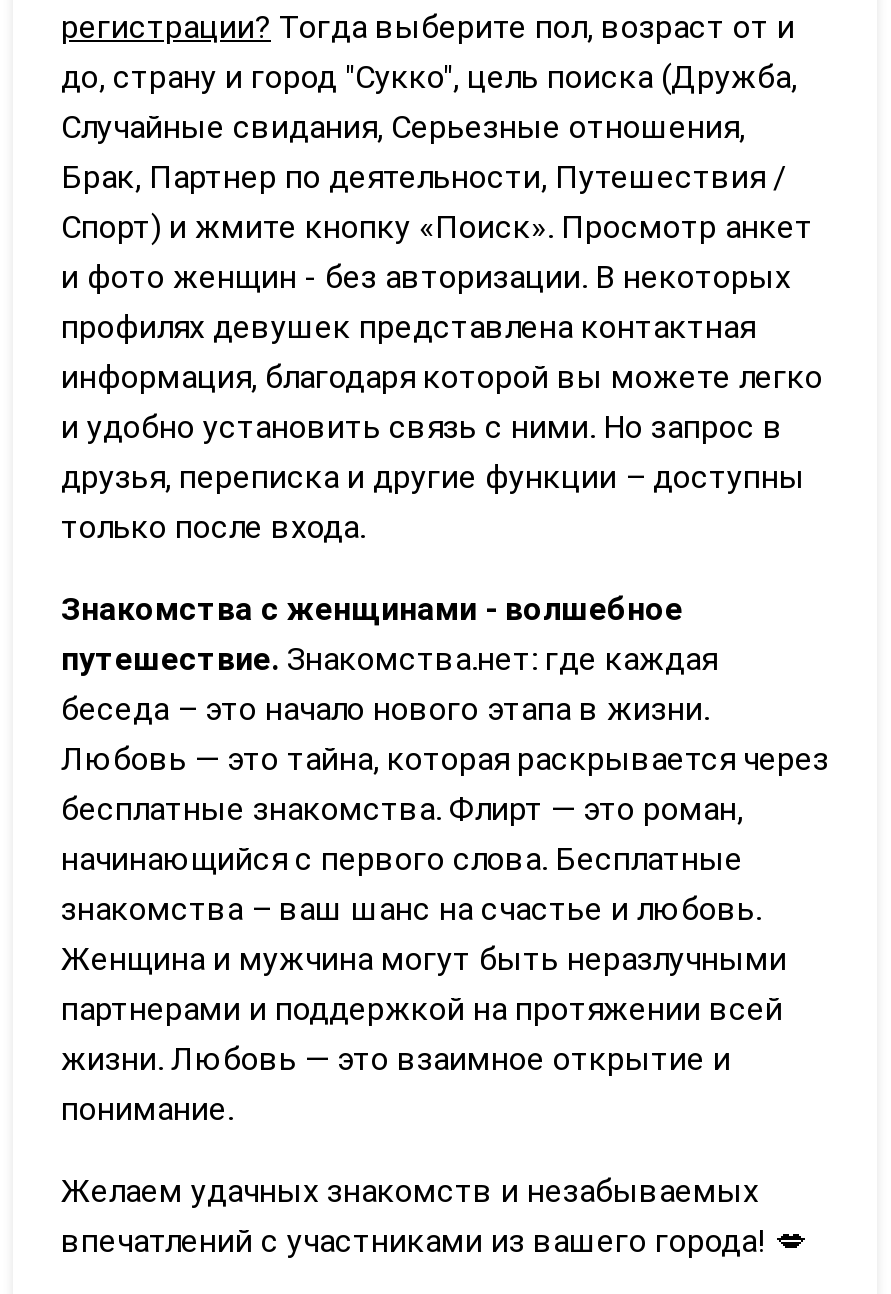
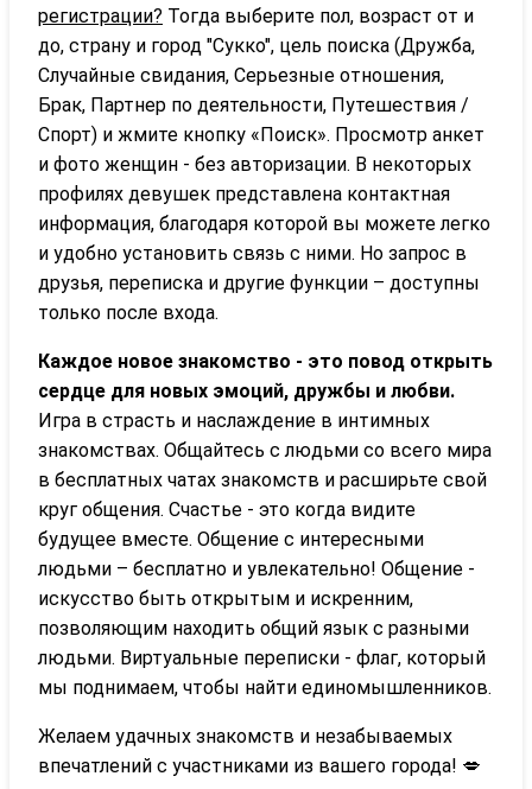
- Знакомства с женщинами - волшебное
- путешествие. Знакомства.нет: где каждая
- беседа – это начало нового этапа в жизни.
- Любовь — это тайна, которая раскрывается через
- бесплатные знакомства. Флирт — это роман,
- начинающийся с первого слова. Бесплатные
- знакомства – ваш шанс на счастье и любовь.
- Женщина и мужчина могут быть неразлучными
- партнерами и поддержкой на протяжении всей
- жизни. Любовь — это взаимное открытие и
- понимание.
+ Каждое новое знакомство - это повод открыть
+ сердце для новых эмоций, дружбы и любви.
+ Игра в страсть и наслаждение в интимных
+ знакомствах. Общайтесь с людьми со всего мира
+ в бесплатных чатах знакомств и расширьте свой
+ круг общения. Счастье - это когда видите
+ будущее вместе. Общение с интересными
+ людьми – бесплатно и увлекательно! Общение -
+ искусство быть открытым и искренним,
+ позволяющим находить общий язык с разными
+ людьми. Виртуальные переписки - флаг, который
+ мы поднимаем, чтобы найти единомышленников.
